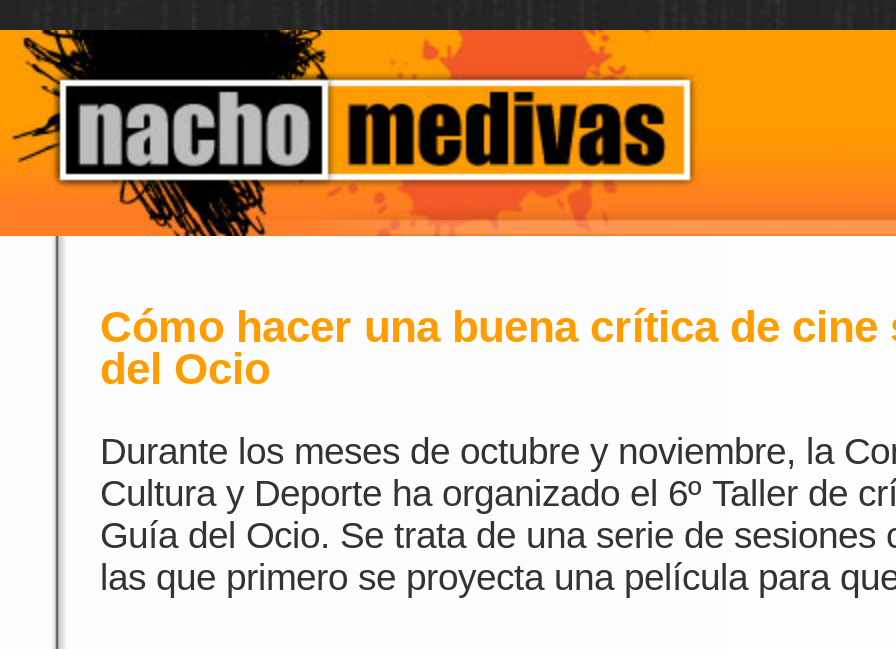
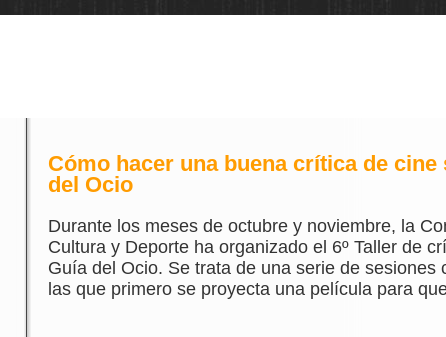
- [image]
